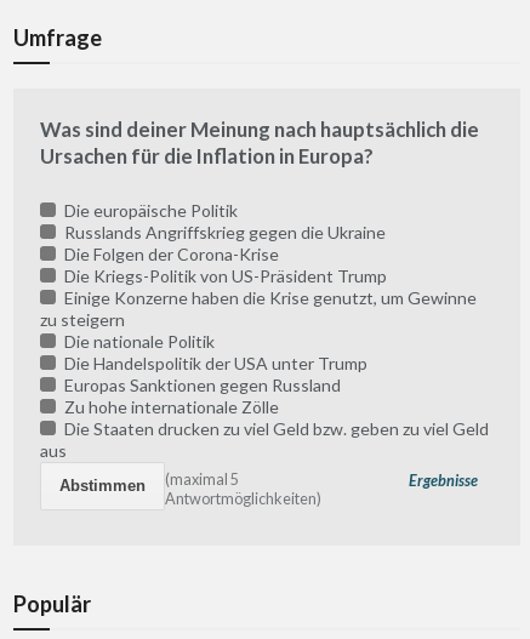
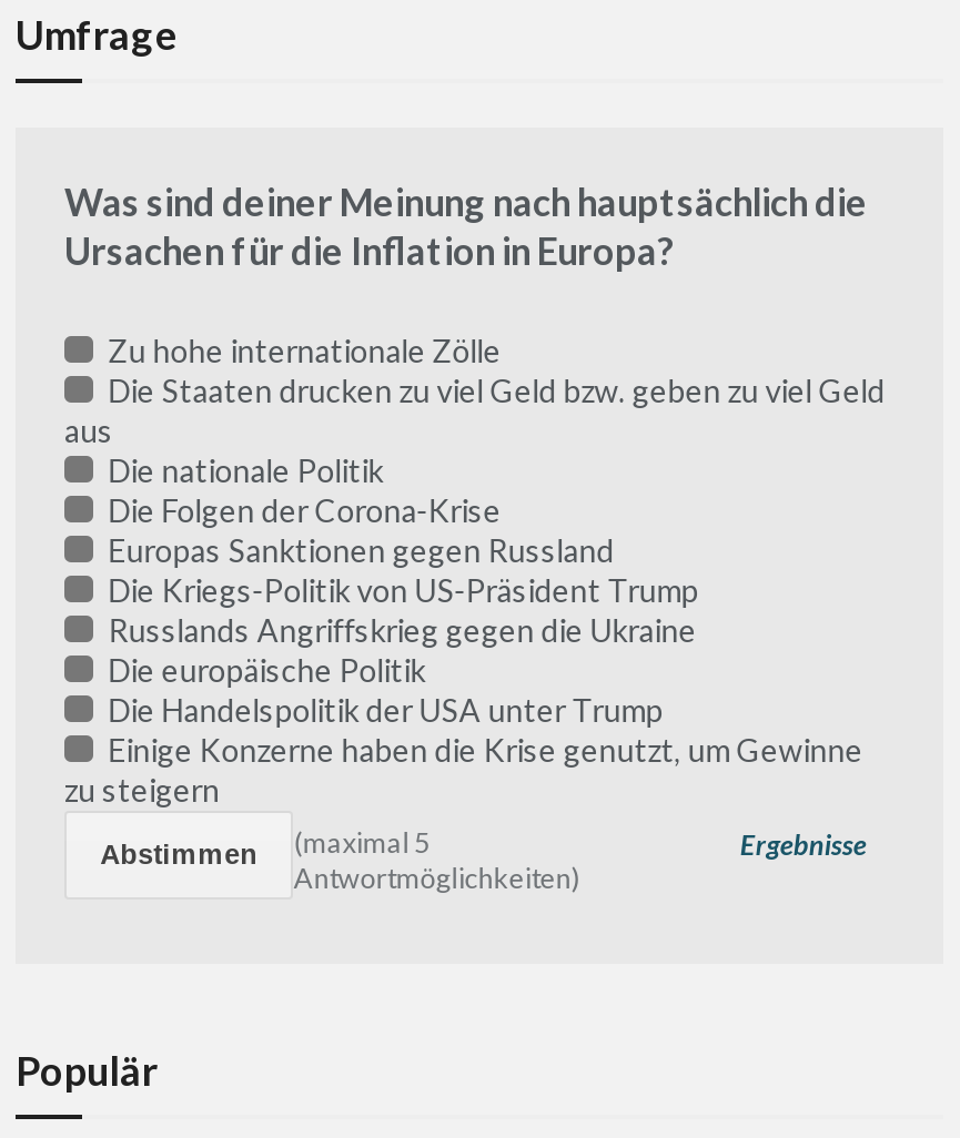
moved down: Die europäische Politik | Russlands Angriffskrieg gegen die Ukraine | Die Folgen der Corona-Krise | ... | Die Handelspolitik der USA unter Trump | Europas Sanktionen gegen Russland

moved up: Zu hohe internationale Zölle | Die Staaten drucken zu viel Geld bzw. geben zu viel Geld | aus
